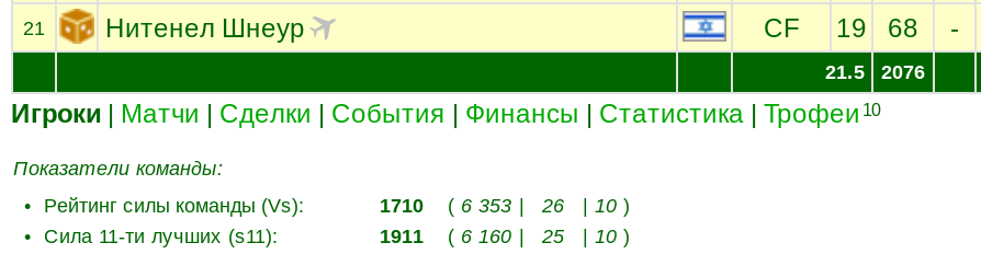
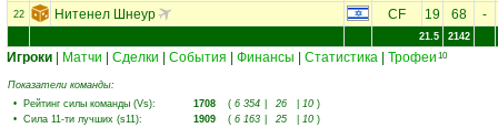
- 21
+ 22

- 21.5 2076
+ 21.5 2142

- 1710
+ 1708

- (6 353
+ (6 354

- 1911
+ 1909

- (6 160
+ (6 163
